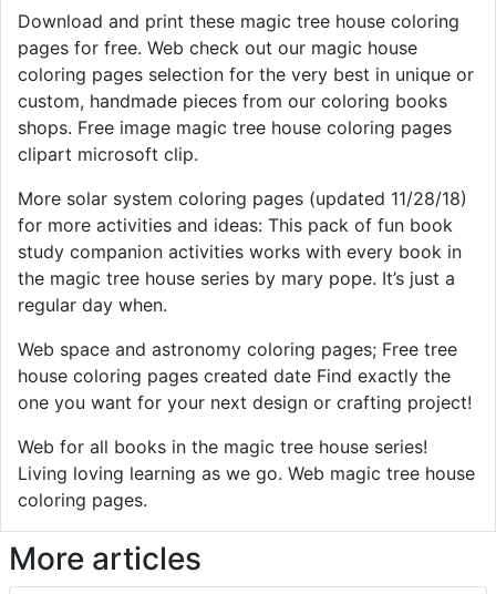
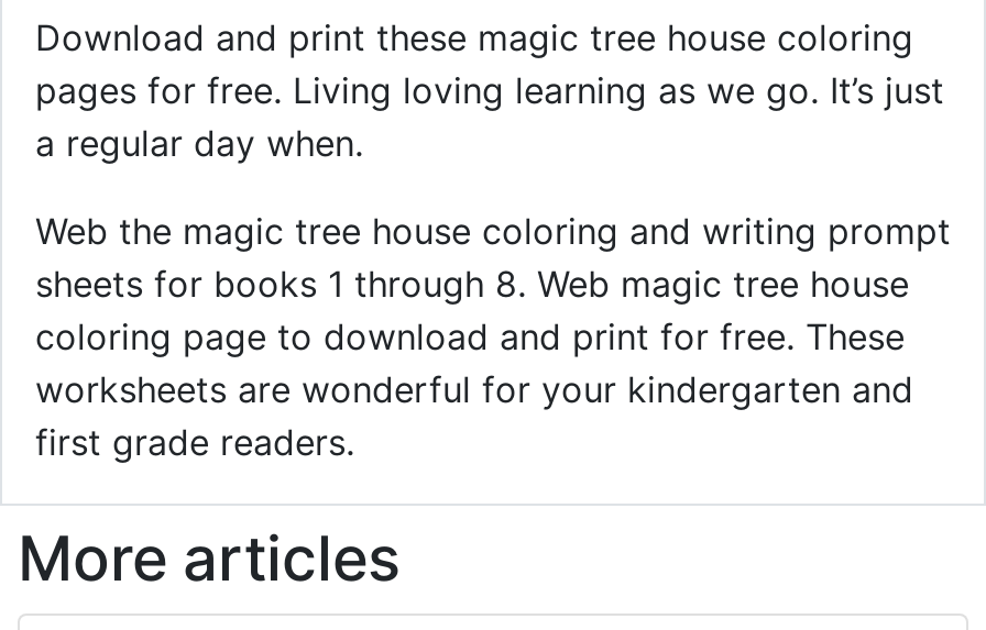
- pages for free. Web check out our magic house
- coloring pages selection for the very best in unique or
- custom, handmade pieces from our coloring books
- shops. Free image magic tree house coloring pages
- clipart microsoft clip.
- More solar system coloring pages (updated 11/28/18)
- for more activities and ideas: This pack of fun book
- study companion activities works with every book in
- the magic tree house series by mary pope. It’s just a
- regular day when.
- Web space and astronomy coloring pages; Free tree
- house coloring pages created date Find exactly the
- one you want for your next design or crafting project!
- Web for all books in the magic tree house series!
- Living loving learning as we go. Web magic tree house
- coloring pages.
+ pages for free. Living loving learning as we go. It’s just
+ a regular day when.
+ Web the magic tree house coloring and writing prompt
+ sheets for books 1 through 8. Web magic tree house
+ coloring page to download and print for free. These
+ worksheets are wonderful for your kindergarten and
+ first grade readers.
